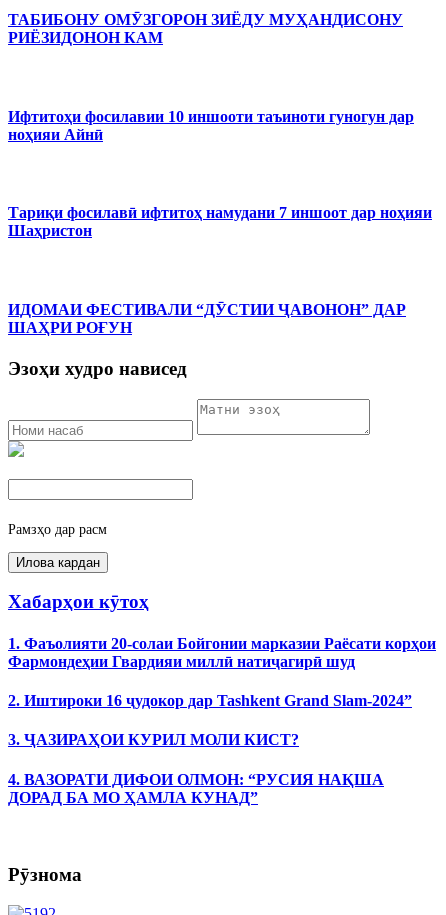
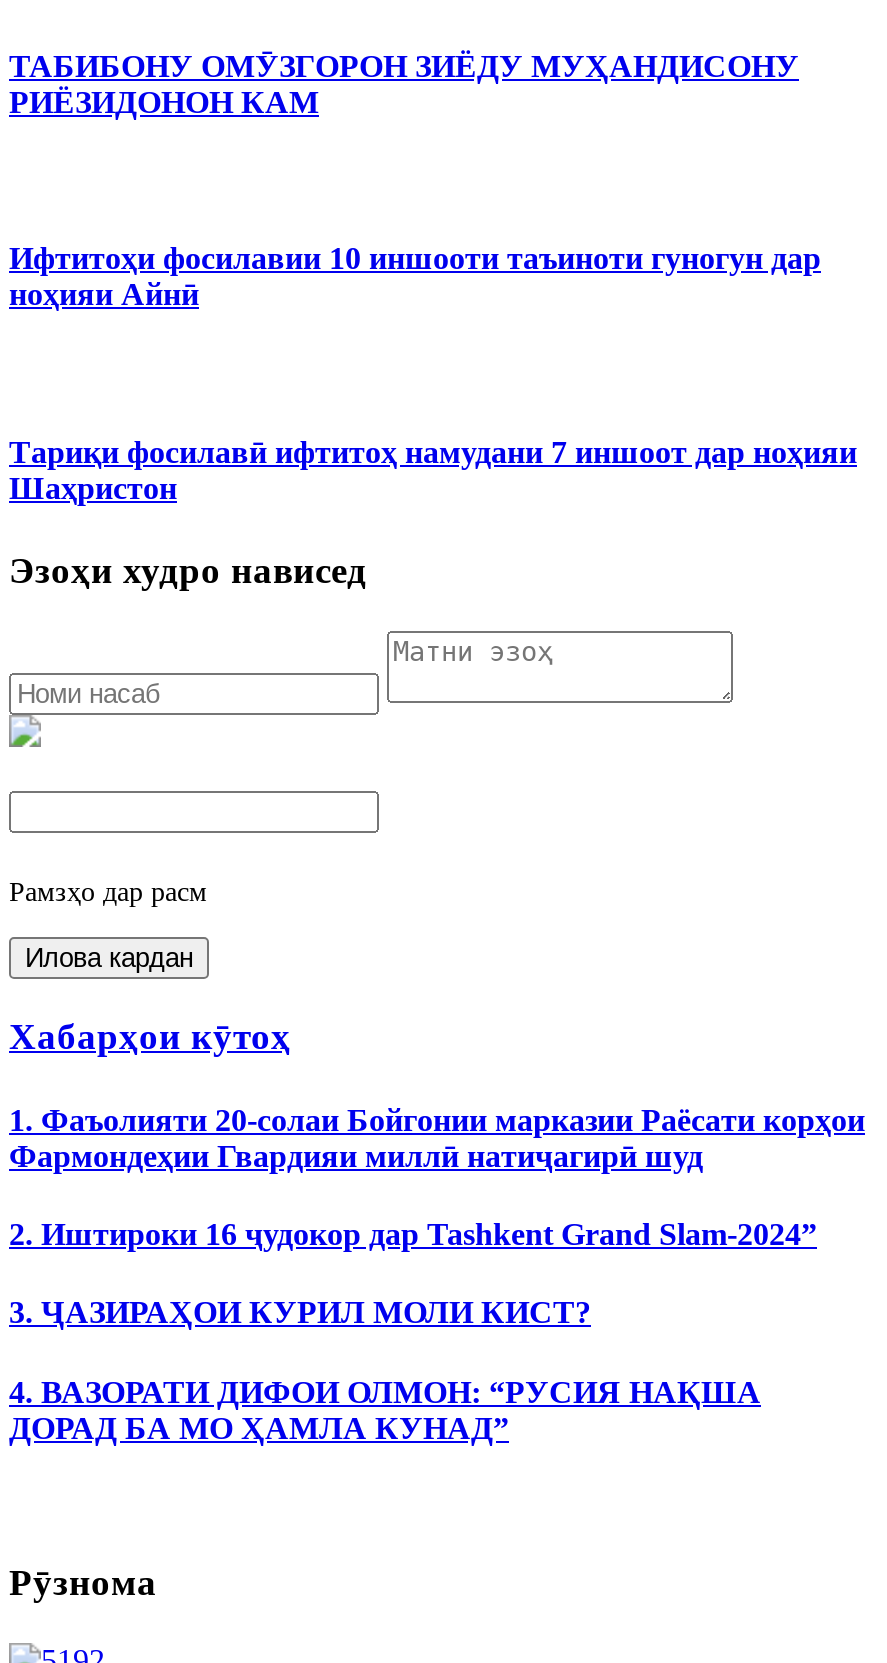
- ИДОМАИ ФЕСТИВАЛИ “ДӮСТИИ ҶАВОНОН” ДАР
- ШАҲРИ РОҒУН
